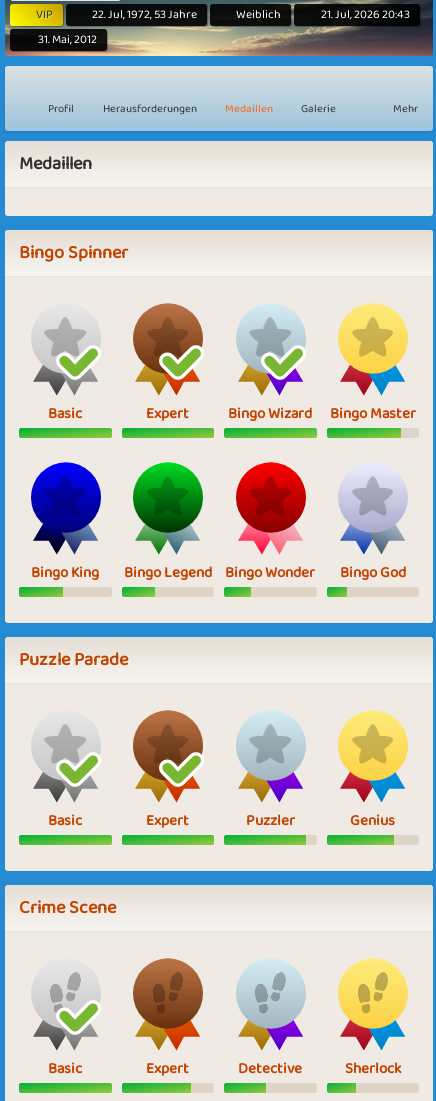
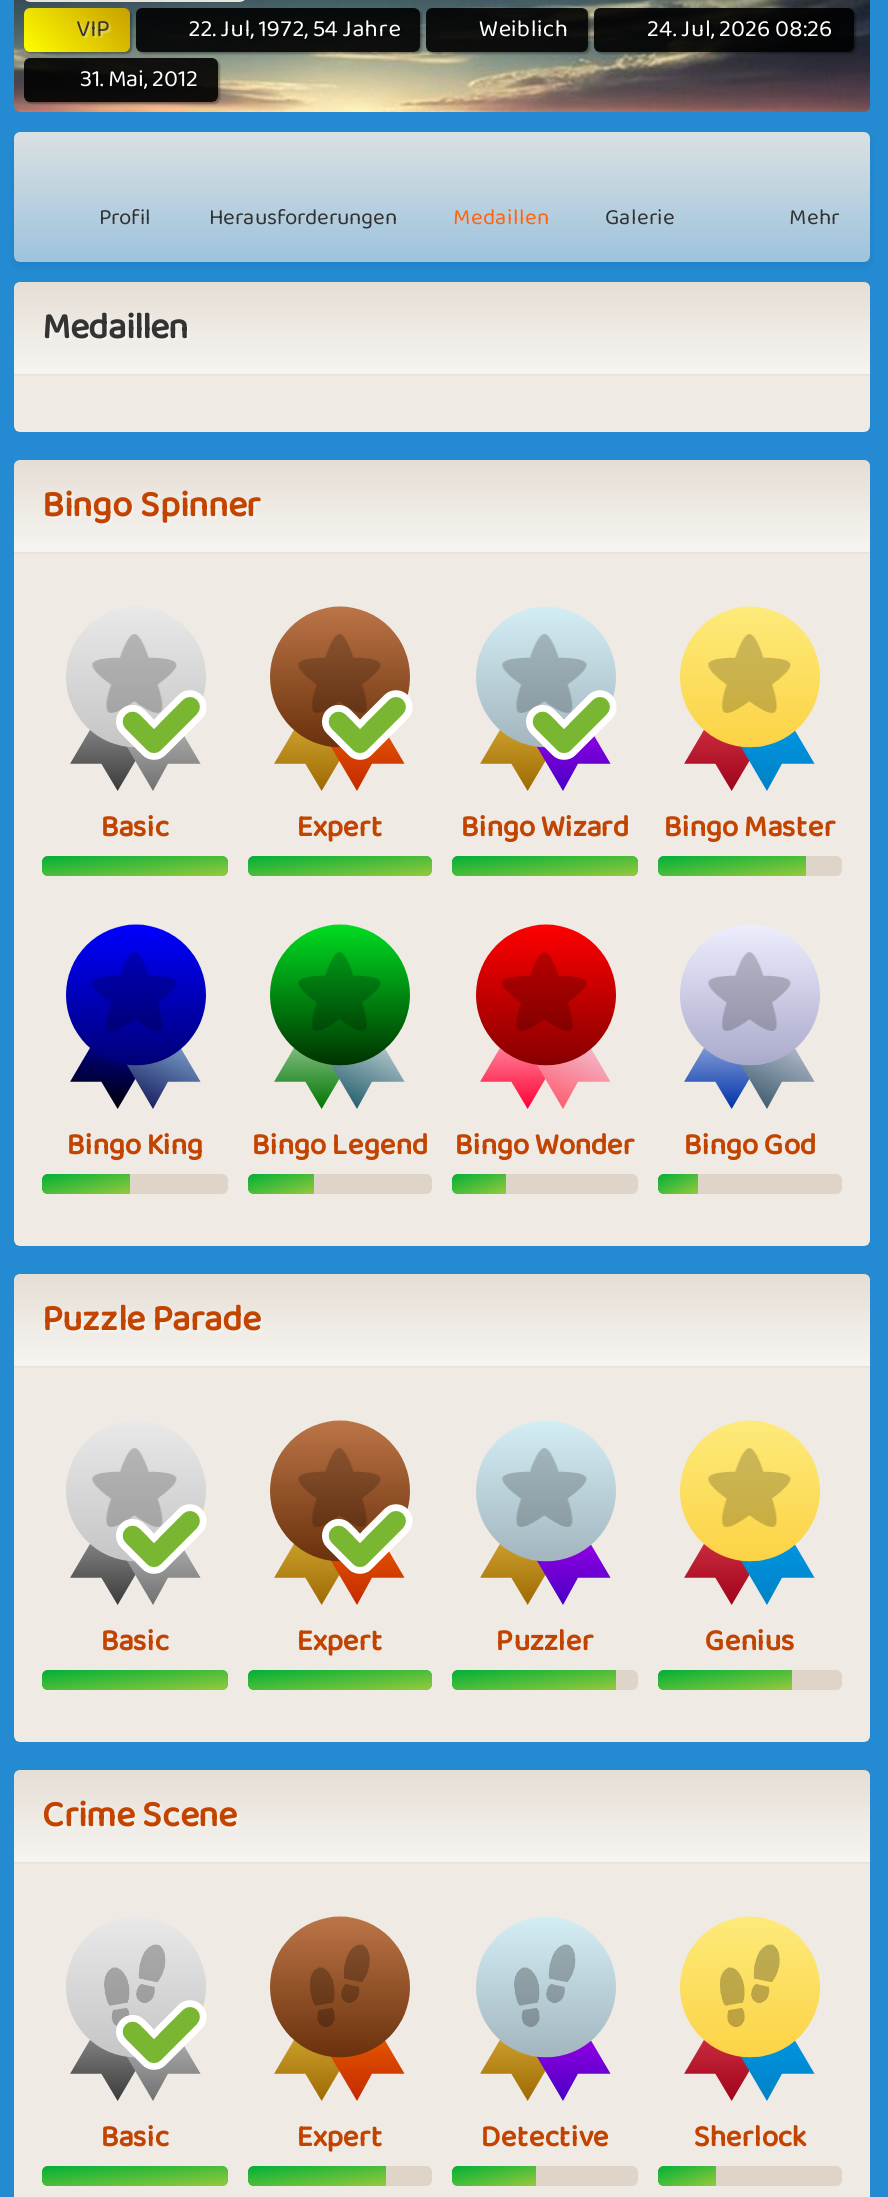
- 22. Jul, 1972, 53 Jahre
+ 22. Jul, 1972, 54 Jahre

- 21. Jul, 2026 20:43
+ 24. Jul, 2026 08:26
